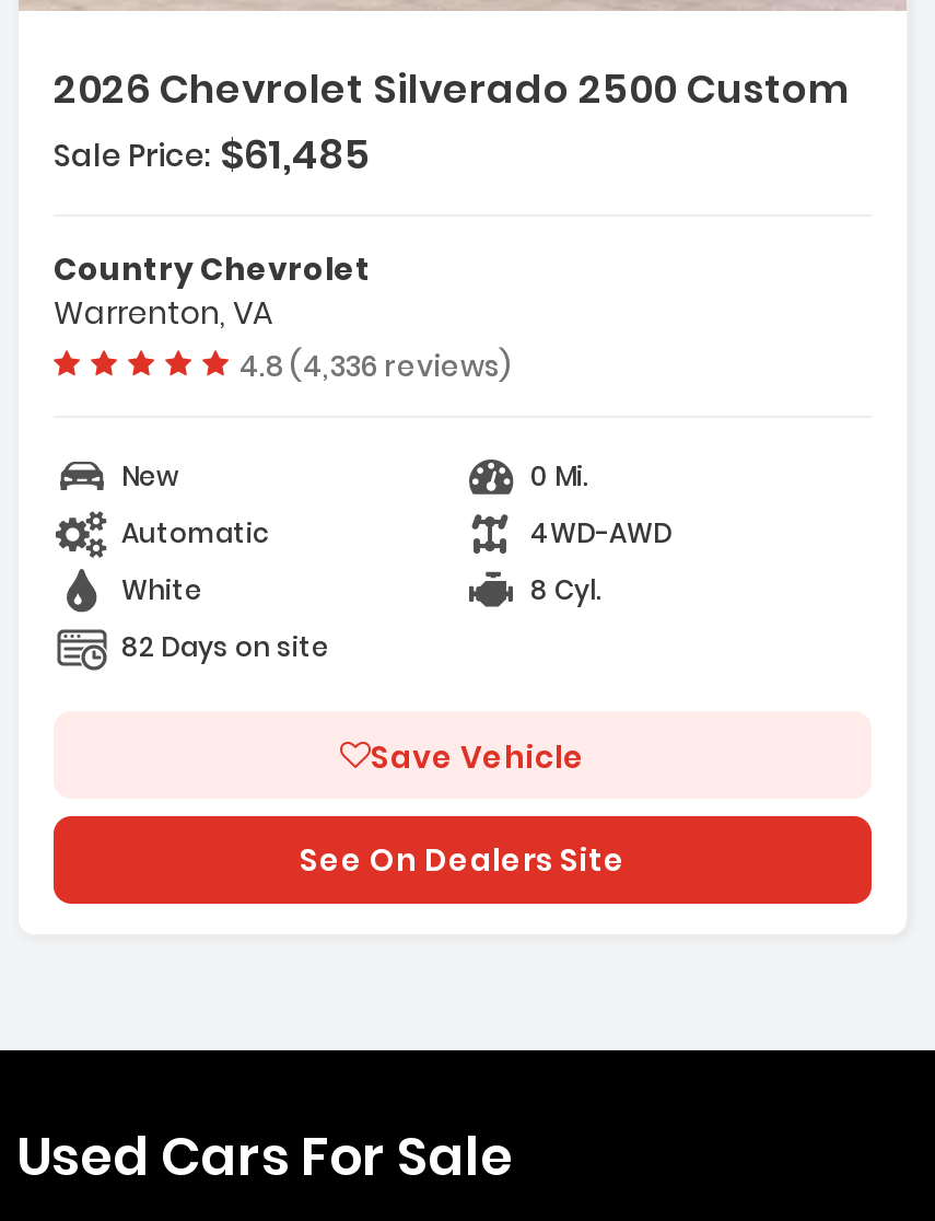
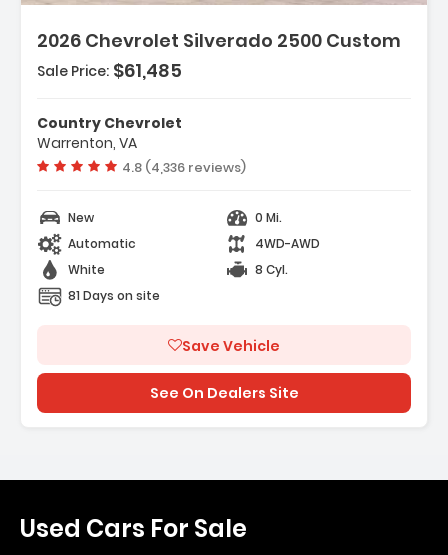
- 82 Days on site
+ 81 Days on site
